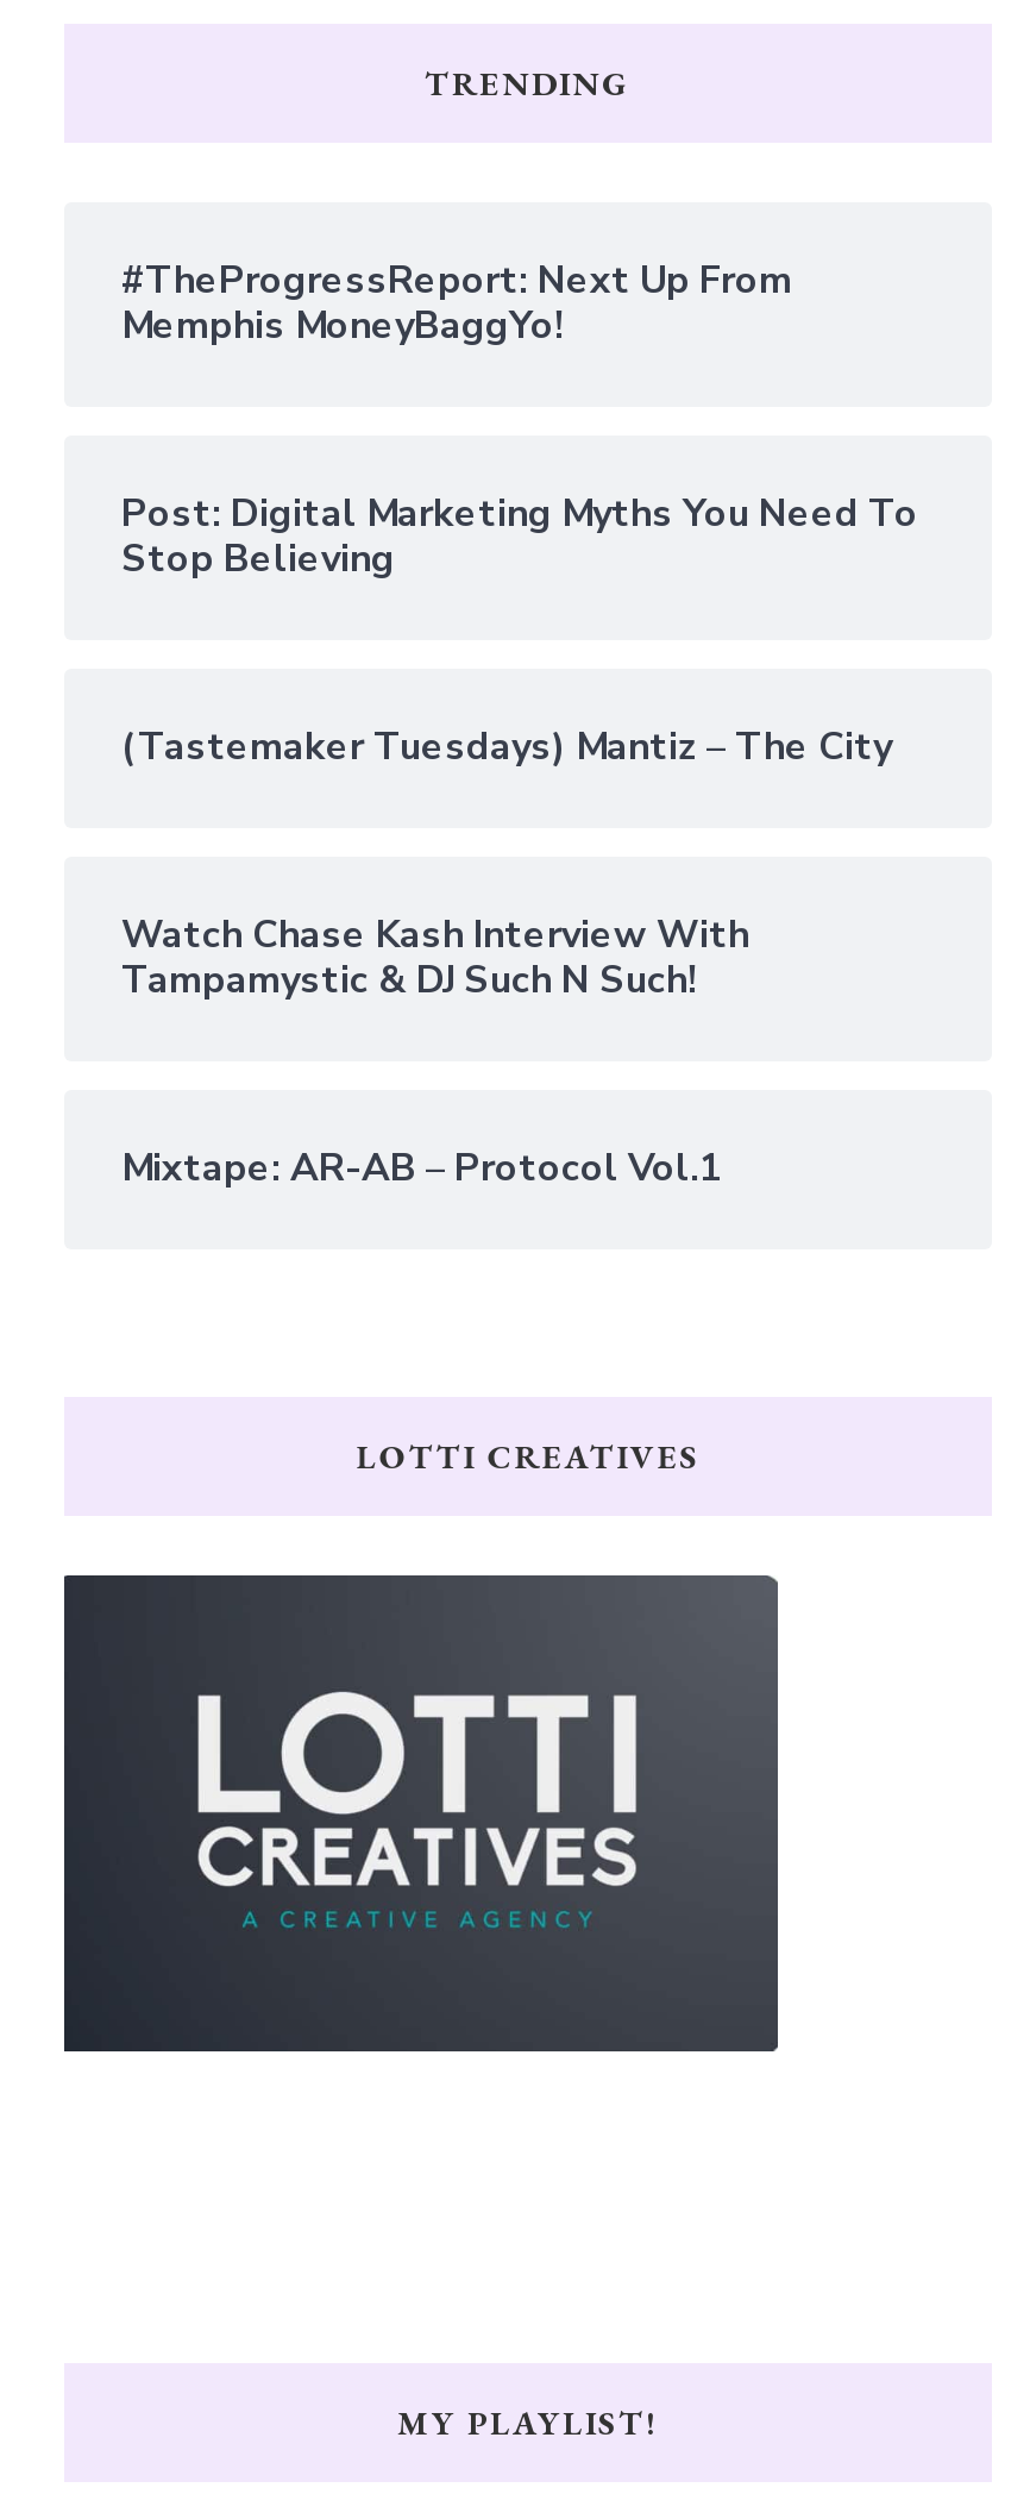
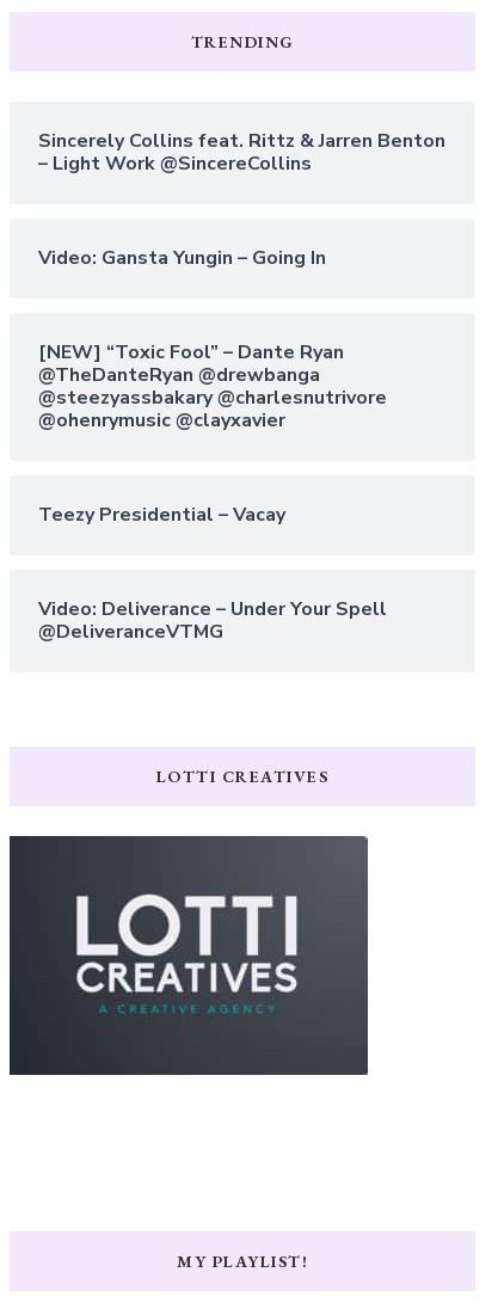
- #TheProgressReport: Next Up From
- Memphis MoneyBaggYo!
+ Sincerely Collins feat. Rittz & Jarren Benton
+ – Light Work @SincereCollins

- Post: Digital Marketing Myths You Need To
- Stop Believing
+ Video: Gansta Yungin – Going In

- (Tastemaker Tuesdays) Mantiz – The City
+ [NEW] “Toxic Fool” – Dante Ryan
+ @TheDanteRyan @drewbanga
+ @steezyassbakary @charlesnutrivore
+ @ohenrymusic @clayxavier

- Watch Chase Kash Interview With
- Tampamystic & DJ Such N Such!
+ Teezy Presidential – Vacay

- Mixtape: AR-AB – Protocol Vol.1
+ Video: Deliverance – Under Your Spell
+ @DeliveranceVTMG
